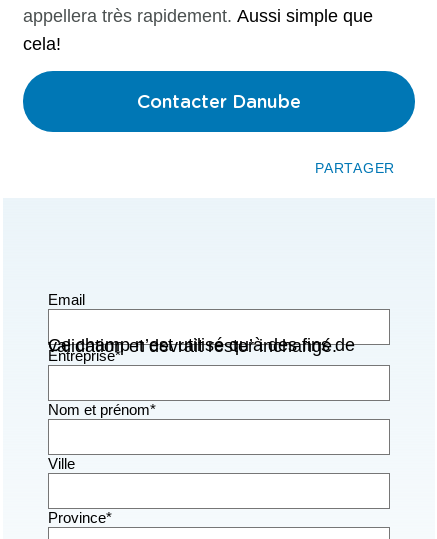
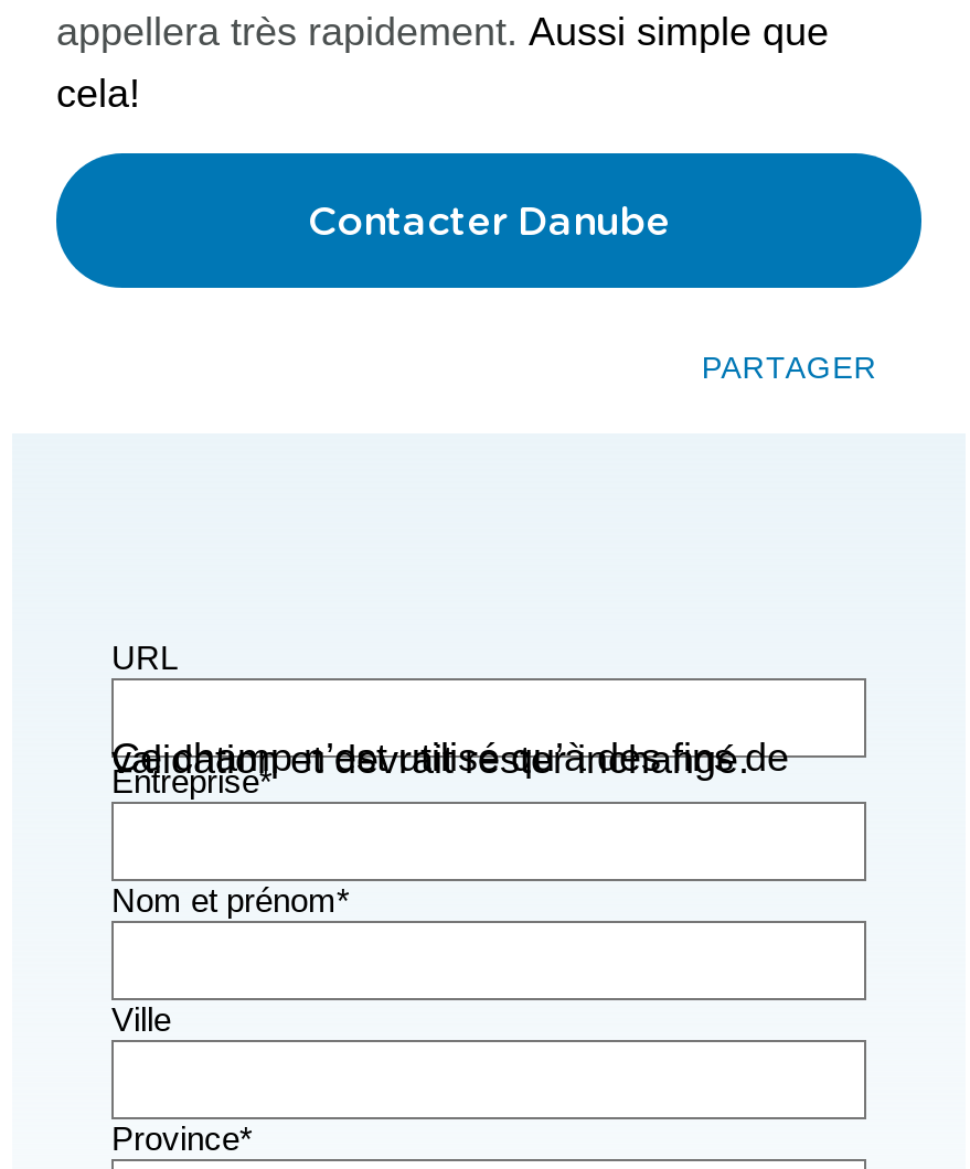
- Email
+ URL
